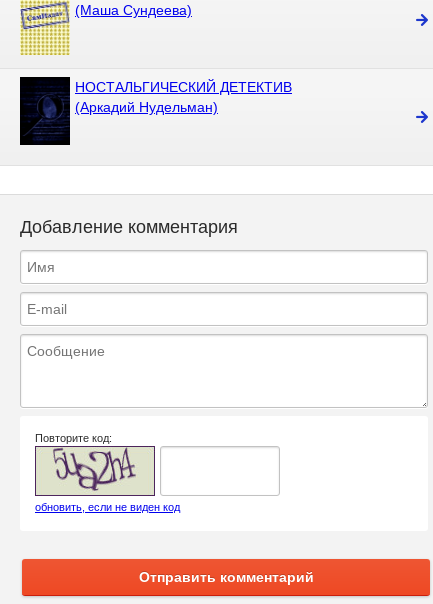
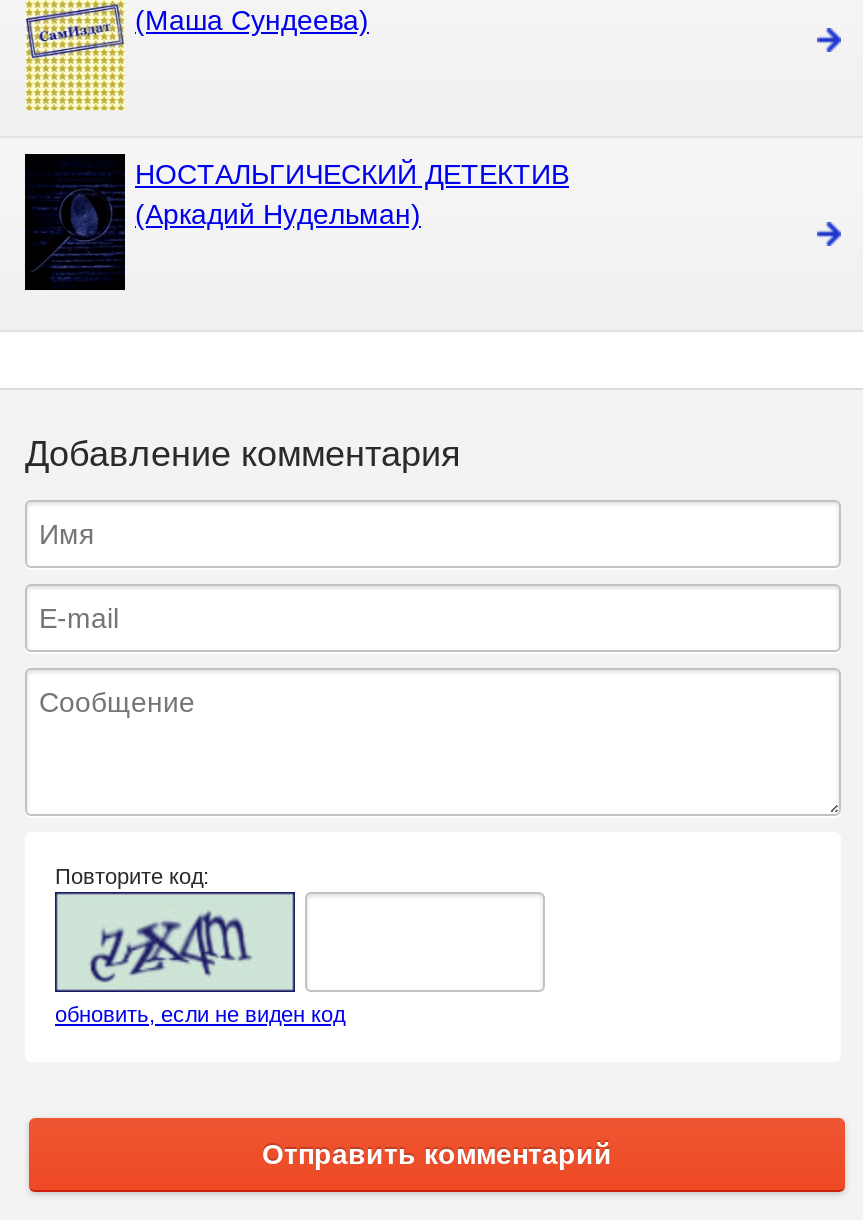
- [image]
+ [image]
